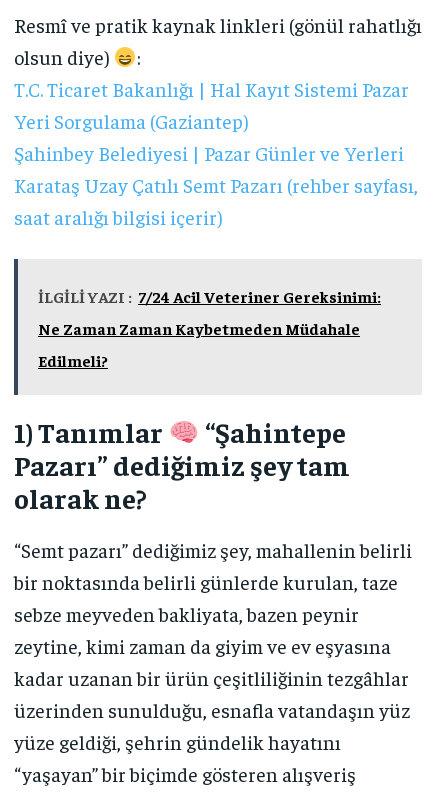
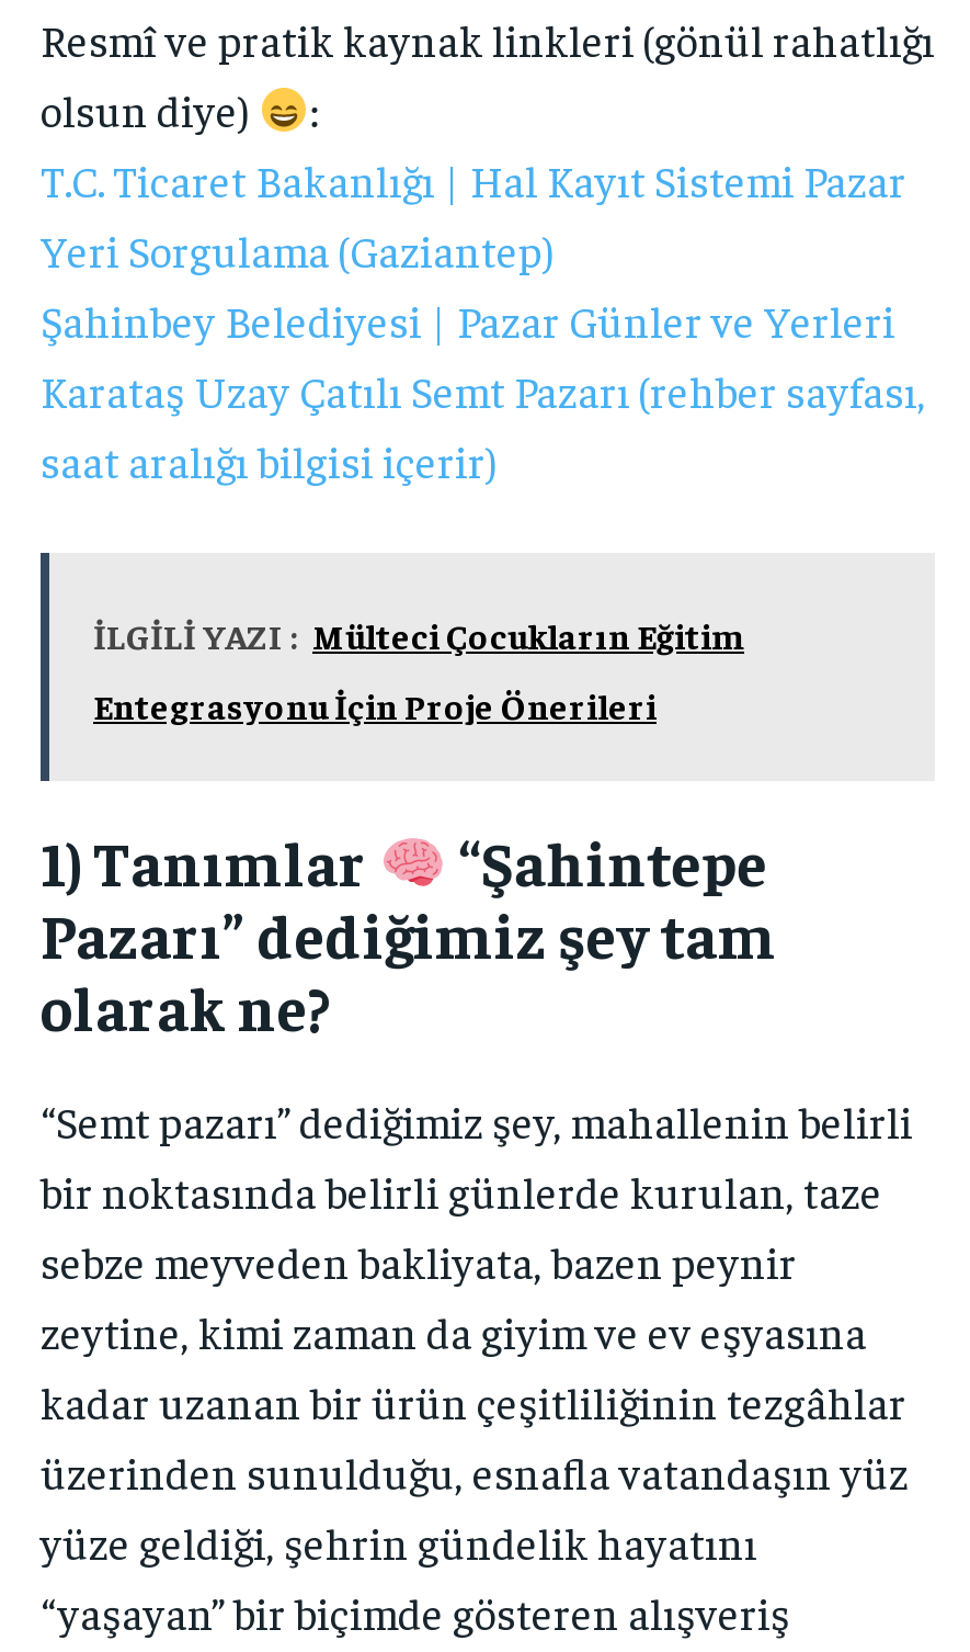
- İLGİLİ YAZI : 7/24 Acil Veteriner Gereksinimi:
- Ne Zaman Zaman Kaybetmeden Müdahale
- Edilmeli?
+ İLGİLİ YAZI : Mülteci Çocukların Eğitim
+ Entegrasyonu İçin Proje Önerileri
